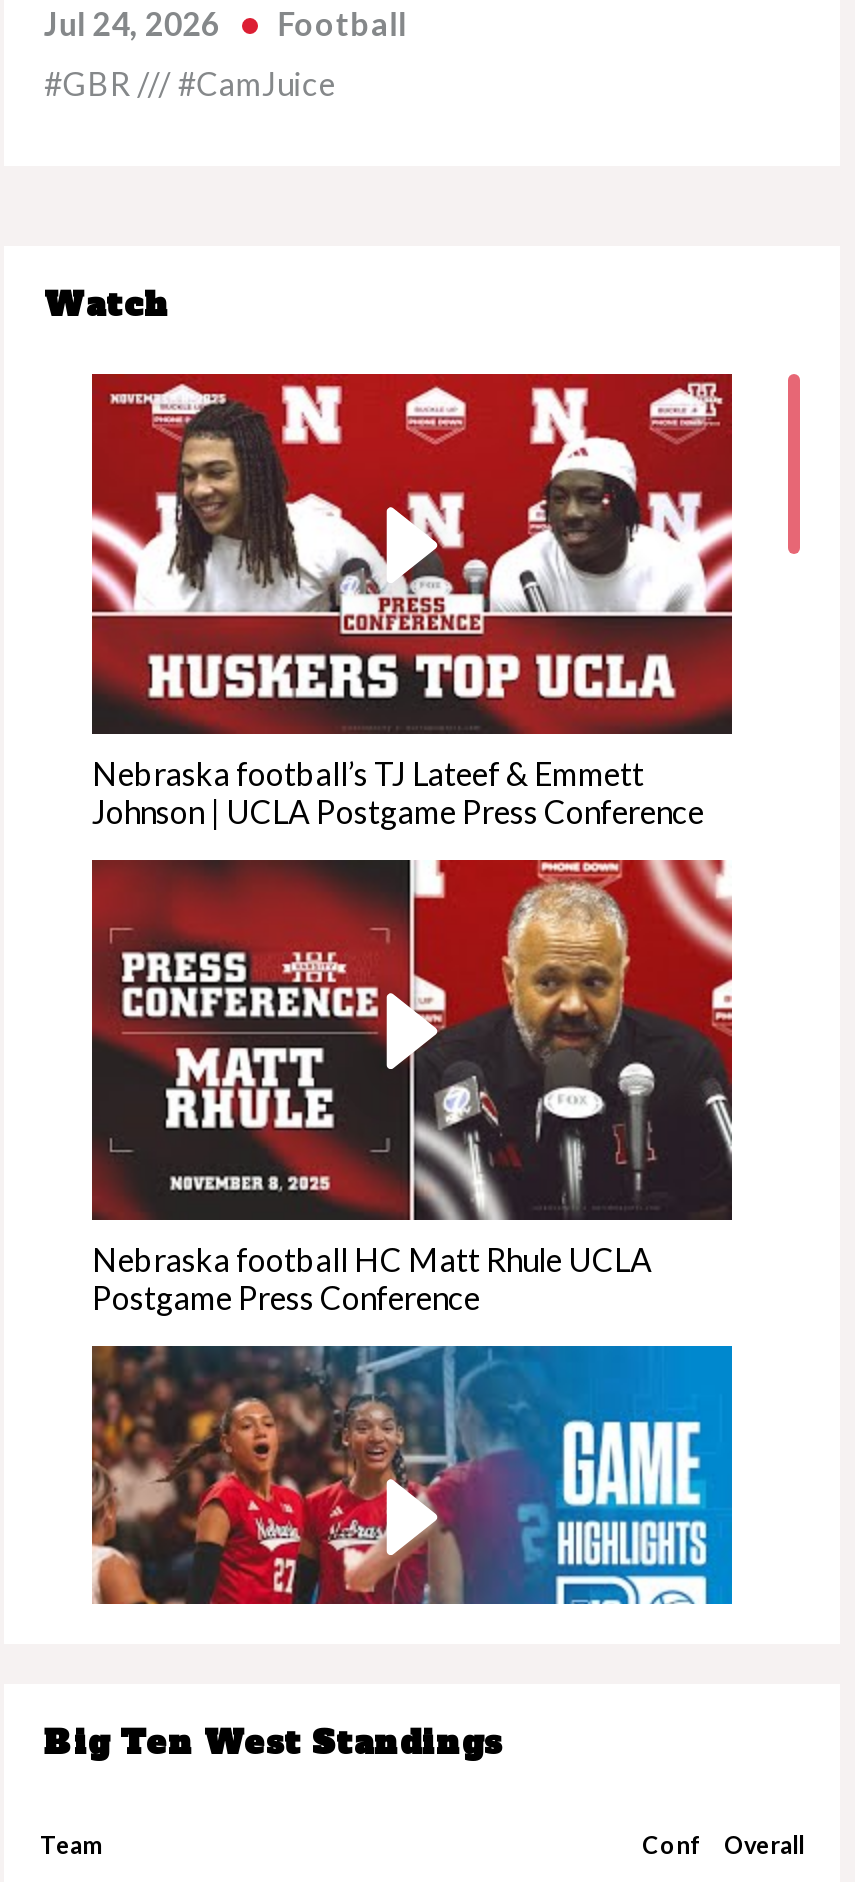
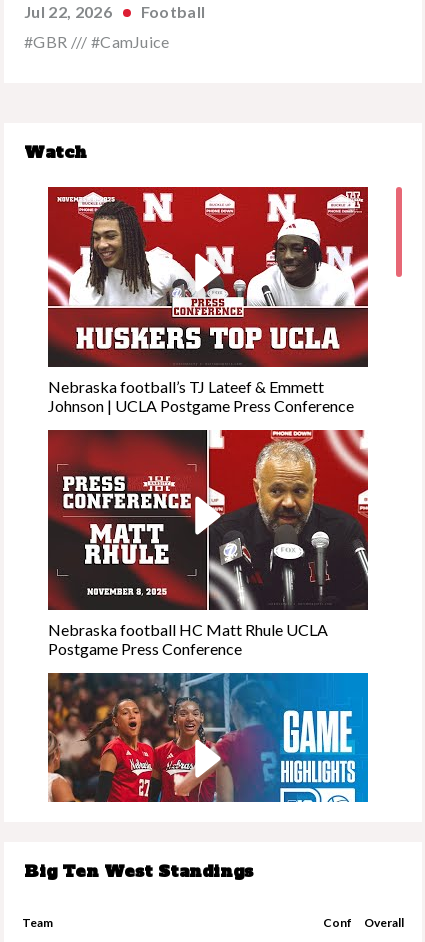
- Jul 24, 2026 Football
+ Jul 22, 2026 Football
